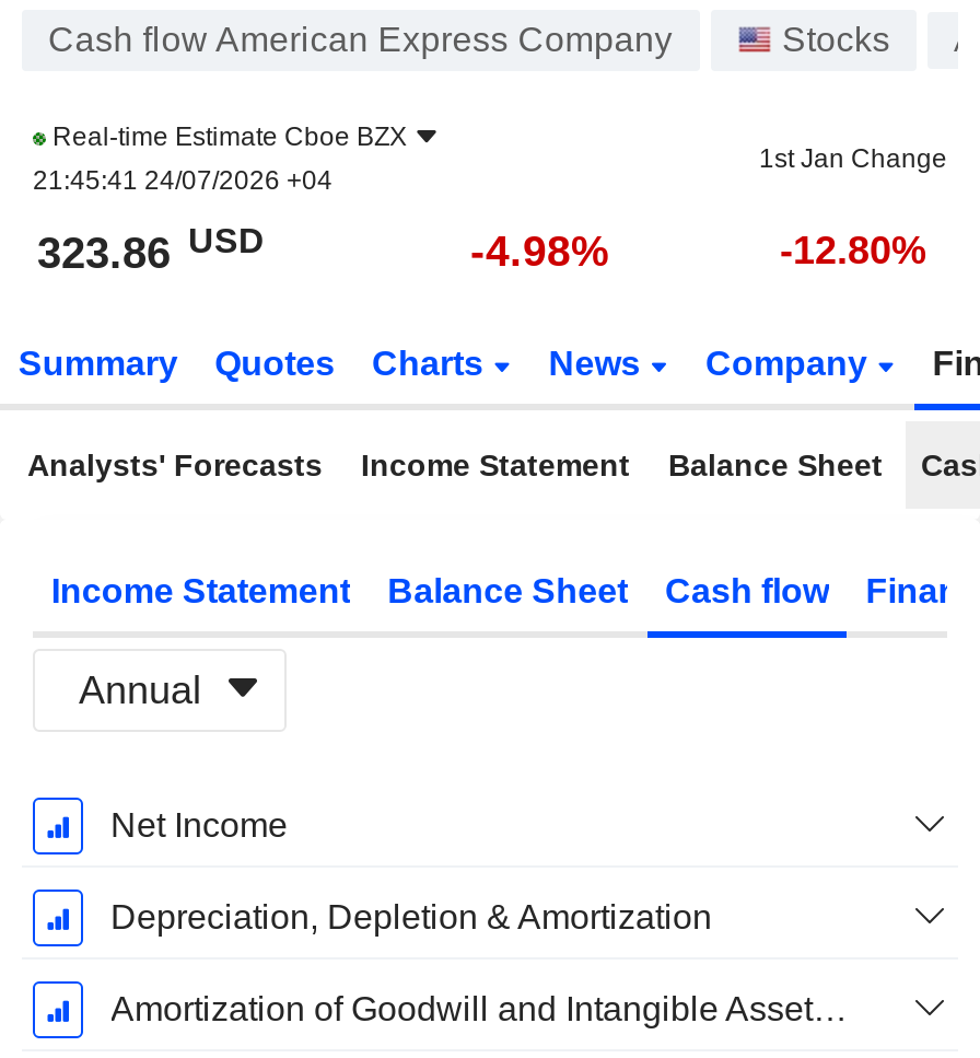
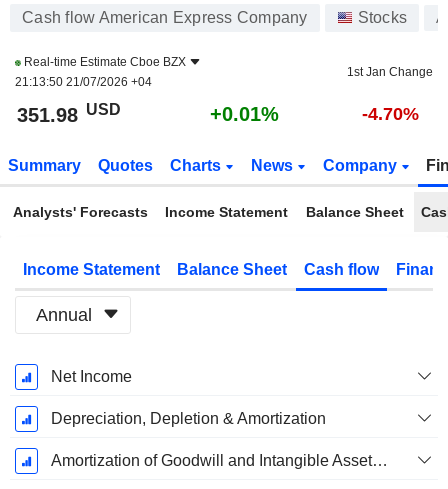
- 21:45:41 24/07/2026 +04
+ 21:13:50 21/07/2026 +04

- 323.86 USD
+ 351.98 USD

- -4.98%
+ +0.01%

- -12.80%
+ -4.70%
